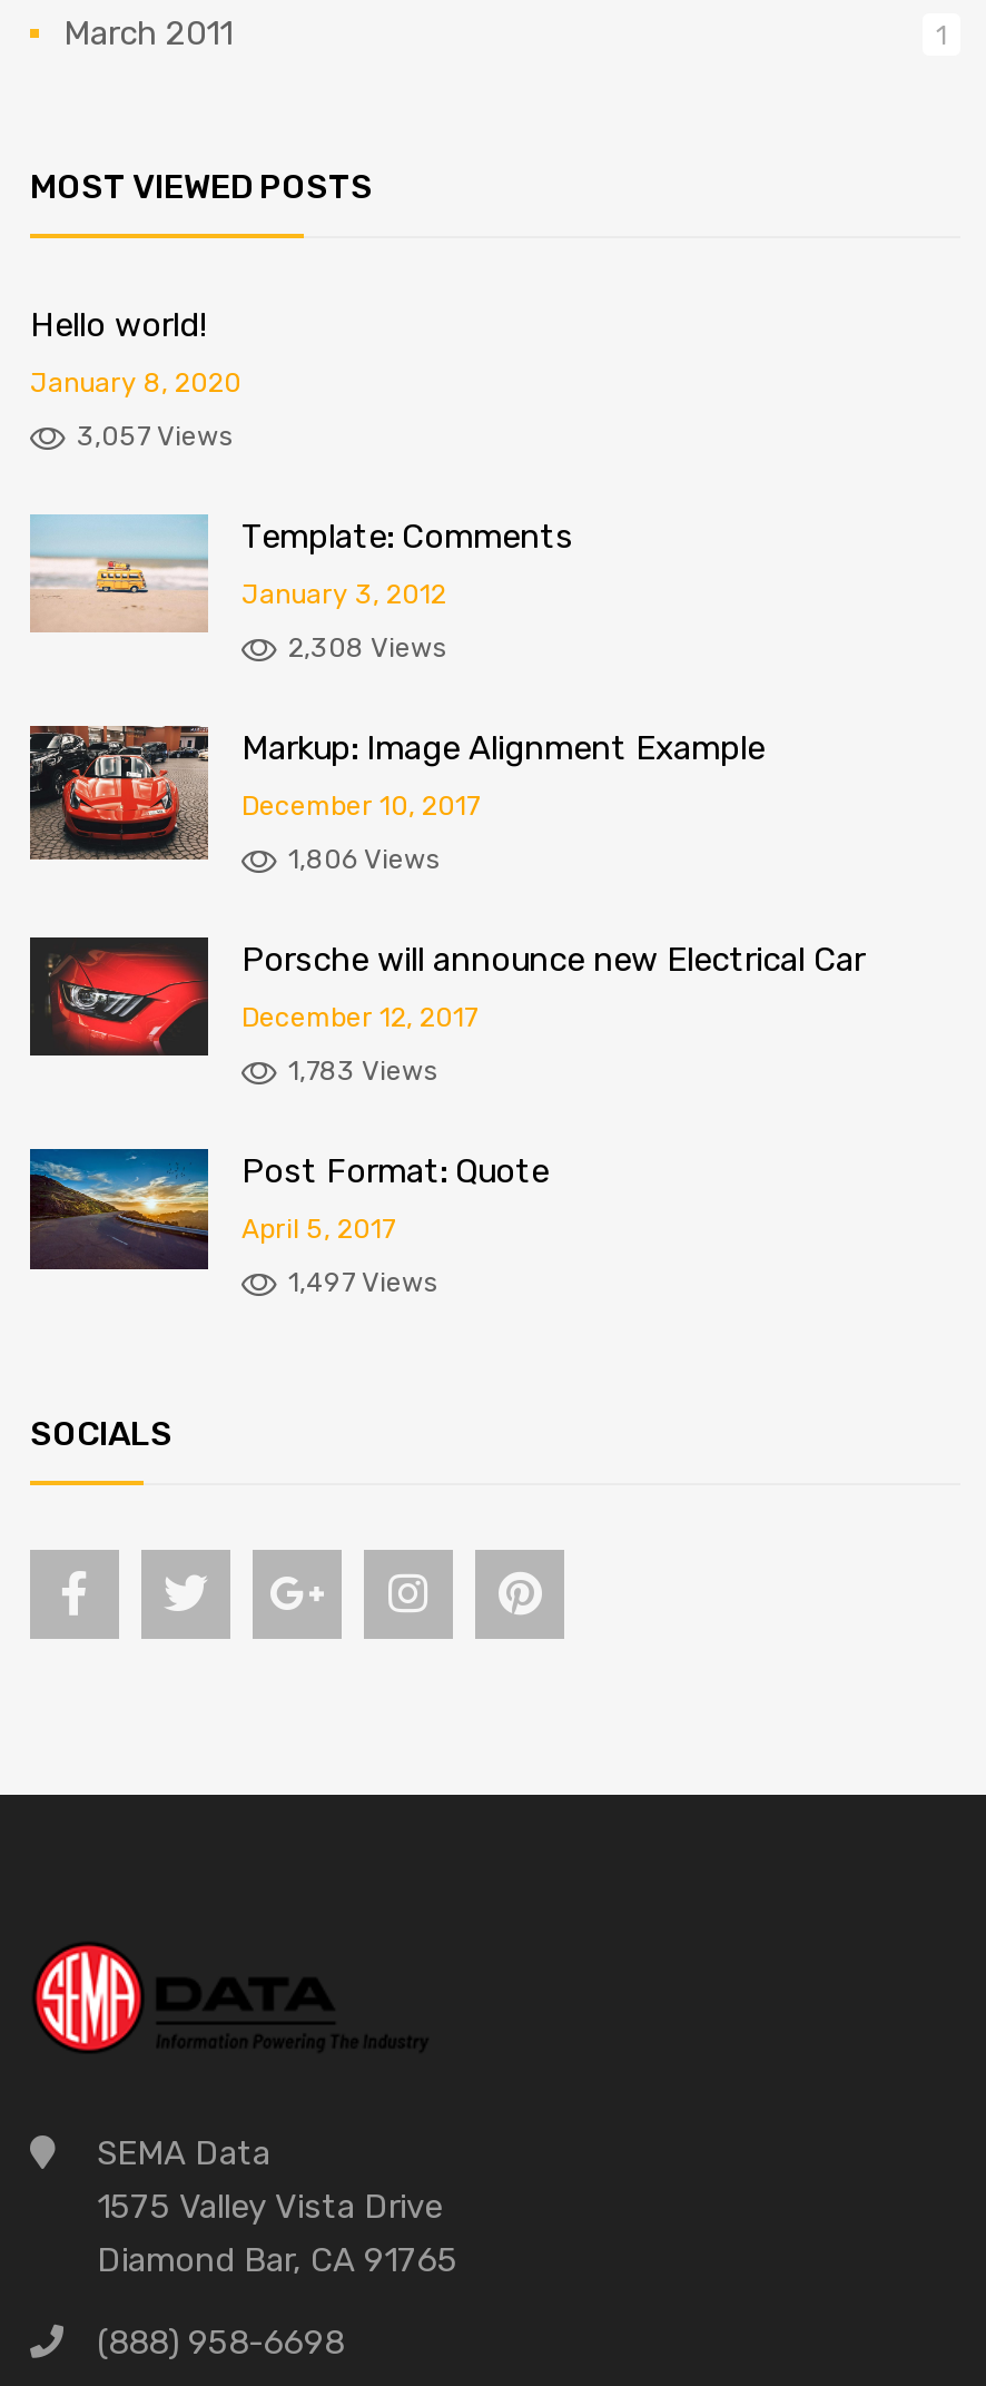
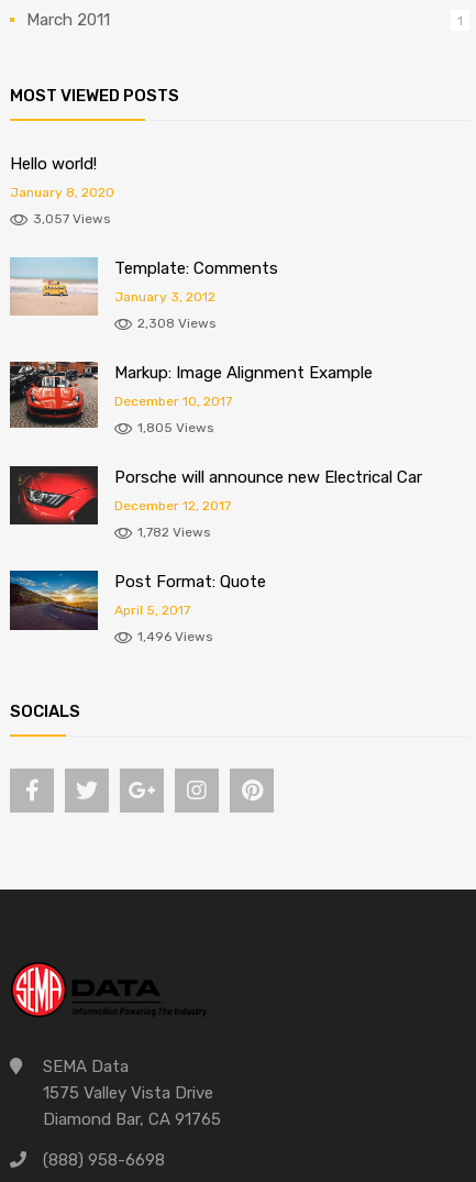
- 1,806 Views
+ 1,805 Views

- 1,783 Views
+ 1,782 Views

- 1,497 Views
+ 1,496 Views
